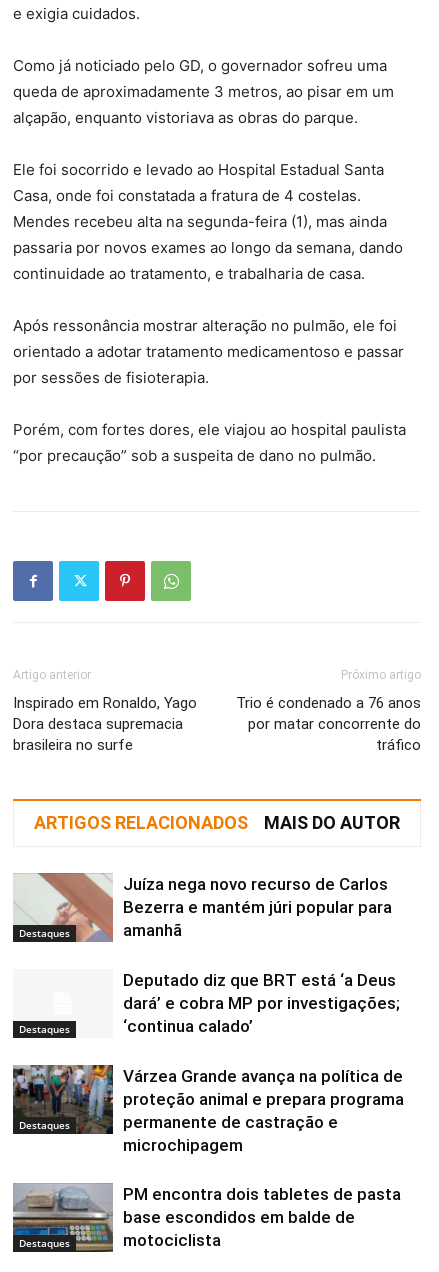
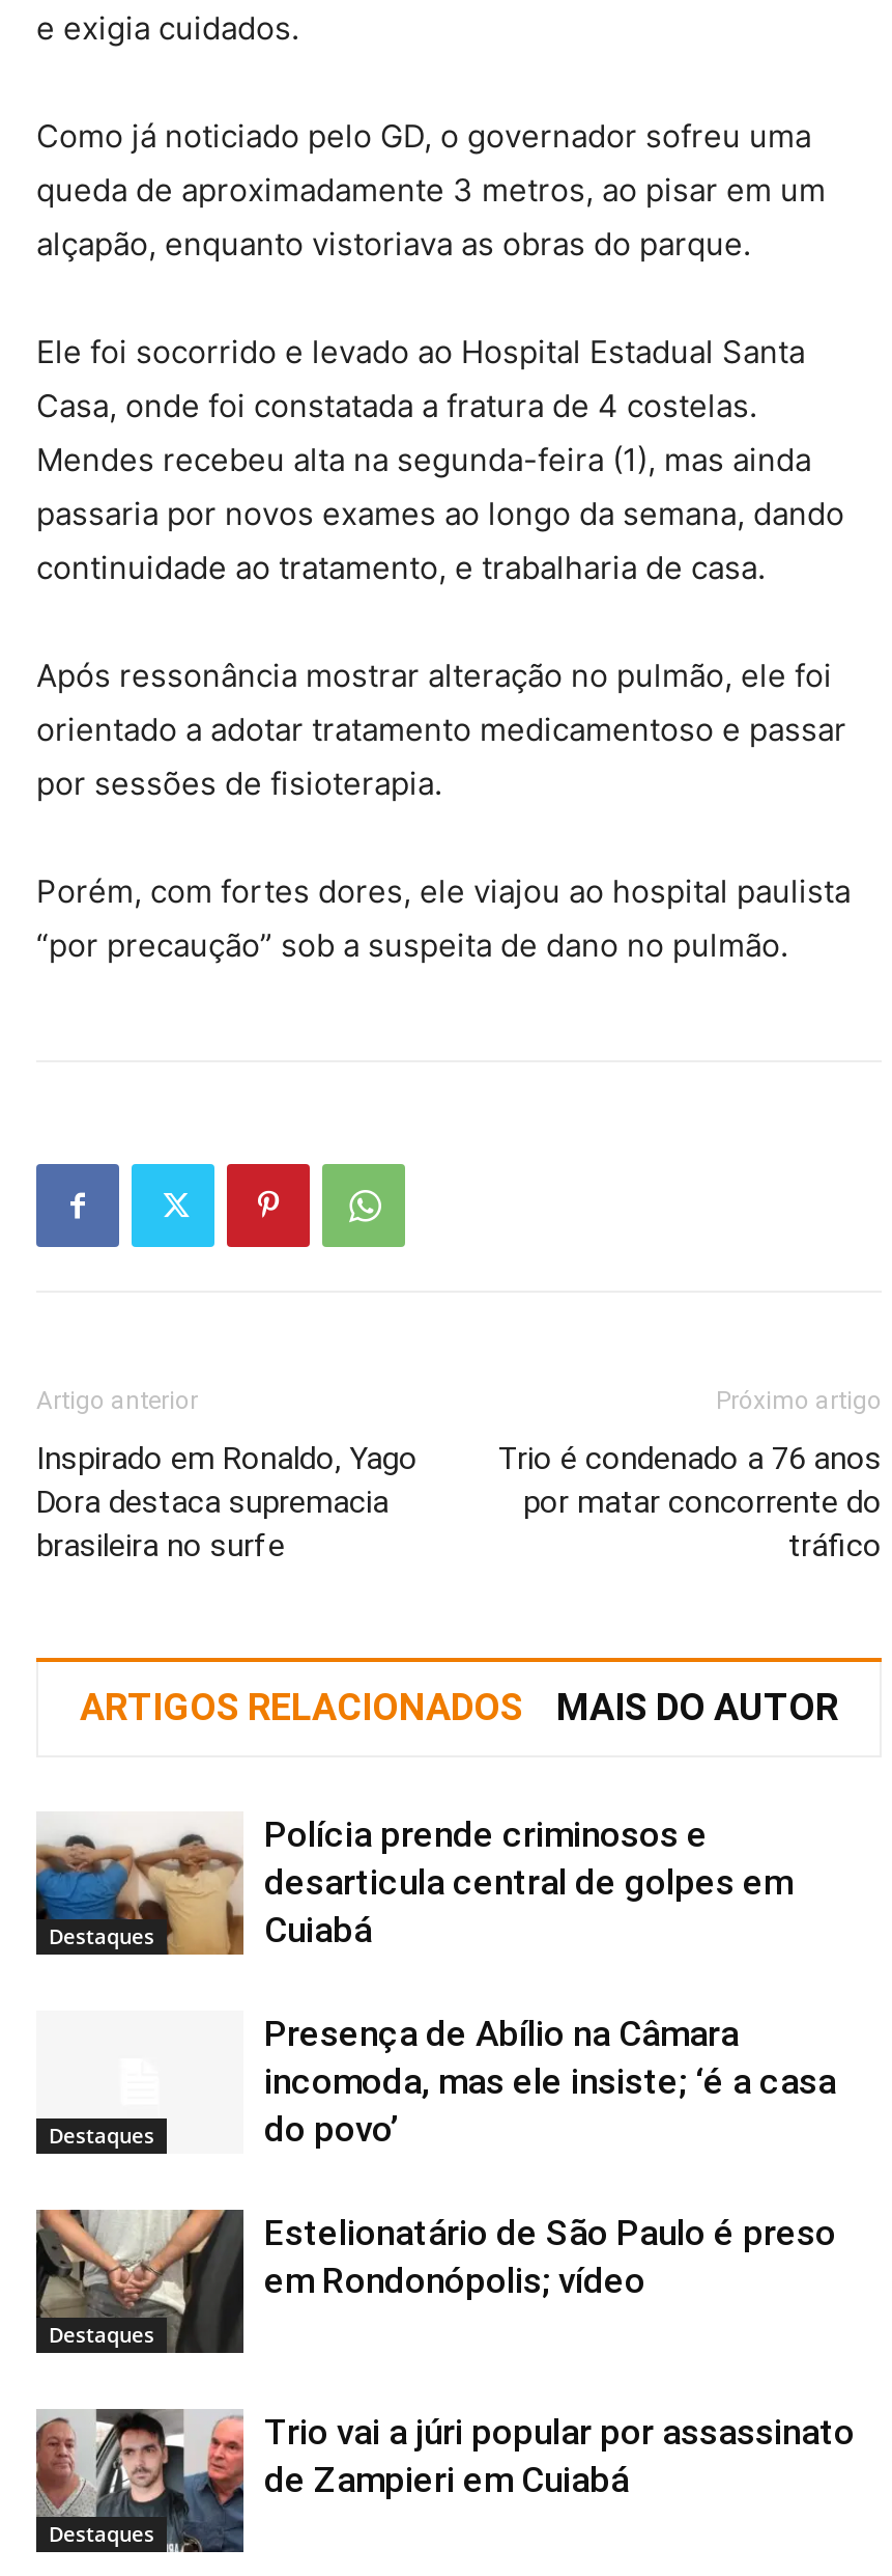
- [image]
- Juíza nega novo recurso de Carlos
- Bezerra e mantém júri popular para
- amanhã
+ [image]
+ Polícia prende criminosos e
+ desarticula central de golpes em
+ Cuiabá

- Deputado diz que BRT está ‘a Deus
- dará’ e cobra MP por investigações;
- ‘continua calado’
+ Presença de Abílio na Câmara
+ incomoda, mas ele insiste; ‘é a casa
+ do povo’

- [image]
- Várzea Grande avança na política de
- proteção animal e prepara programa
- permanente de castração e
- microchipagem
+ [image]
+ Estelionatário de São Paulo é preso
+ em Rondonópolis; vídeo

- [image]
- PM encontra dois tabletes de pasta
- base escondidos em balde de
- motociclista
+ [image]
+ Trio vai a júri popular por assassinato
+ de Zampieri em Cuiabá
